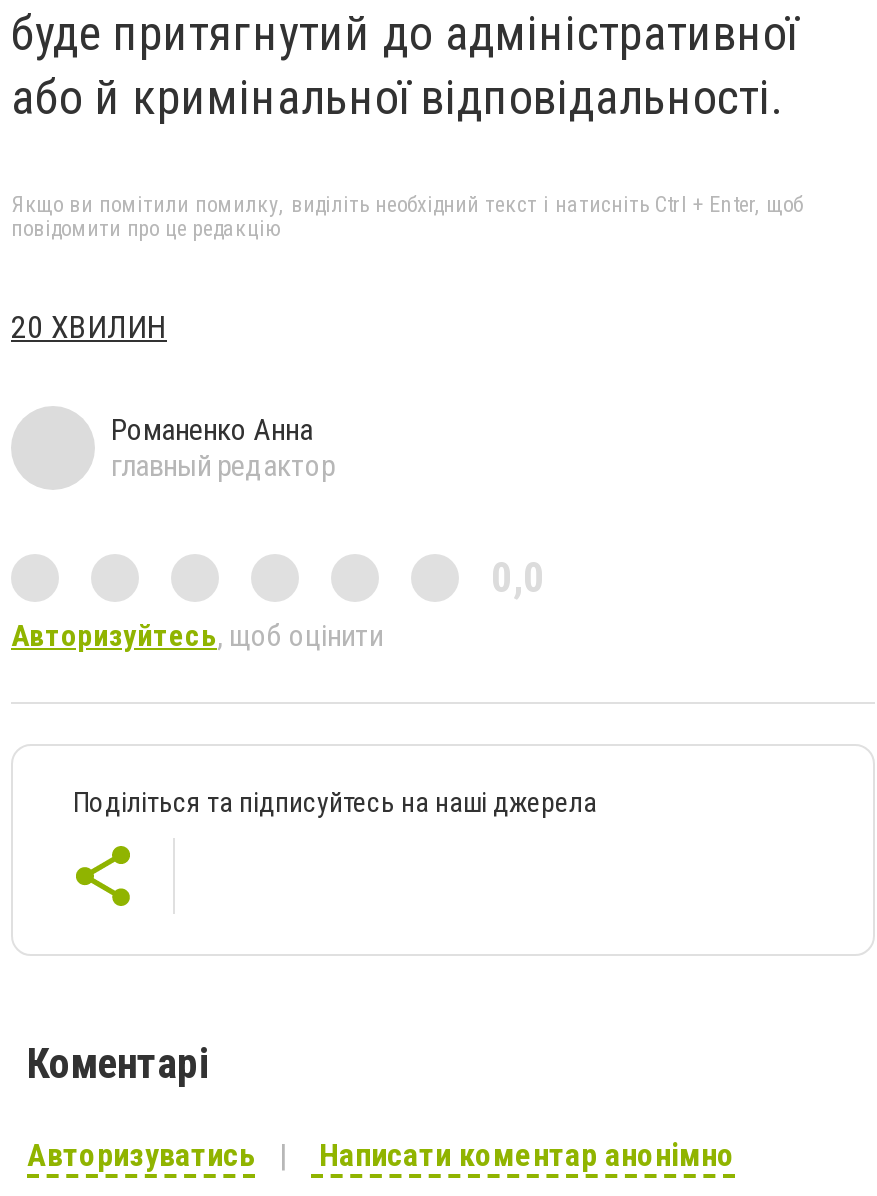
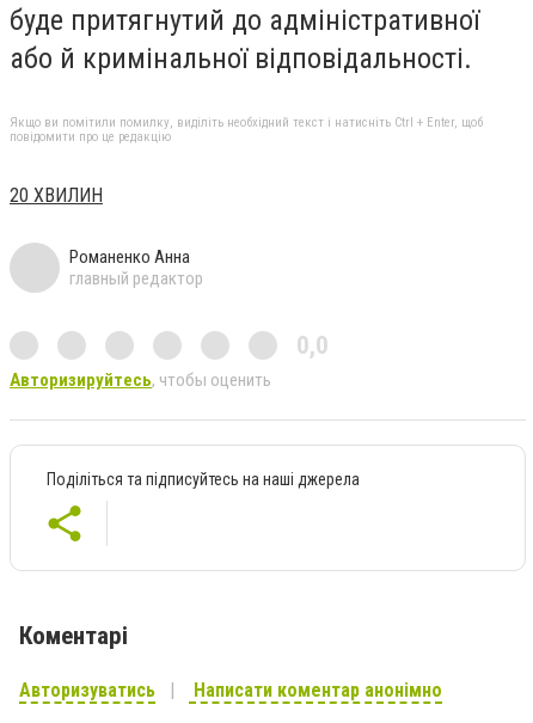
- Авторизуйтесь, щоб оцінити
+ Авторизируйтесь, чтобы оценить
